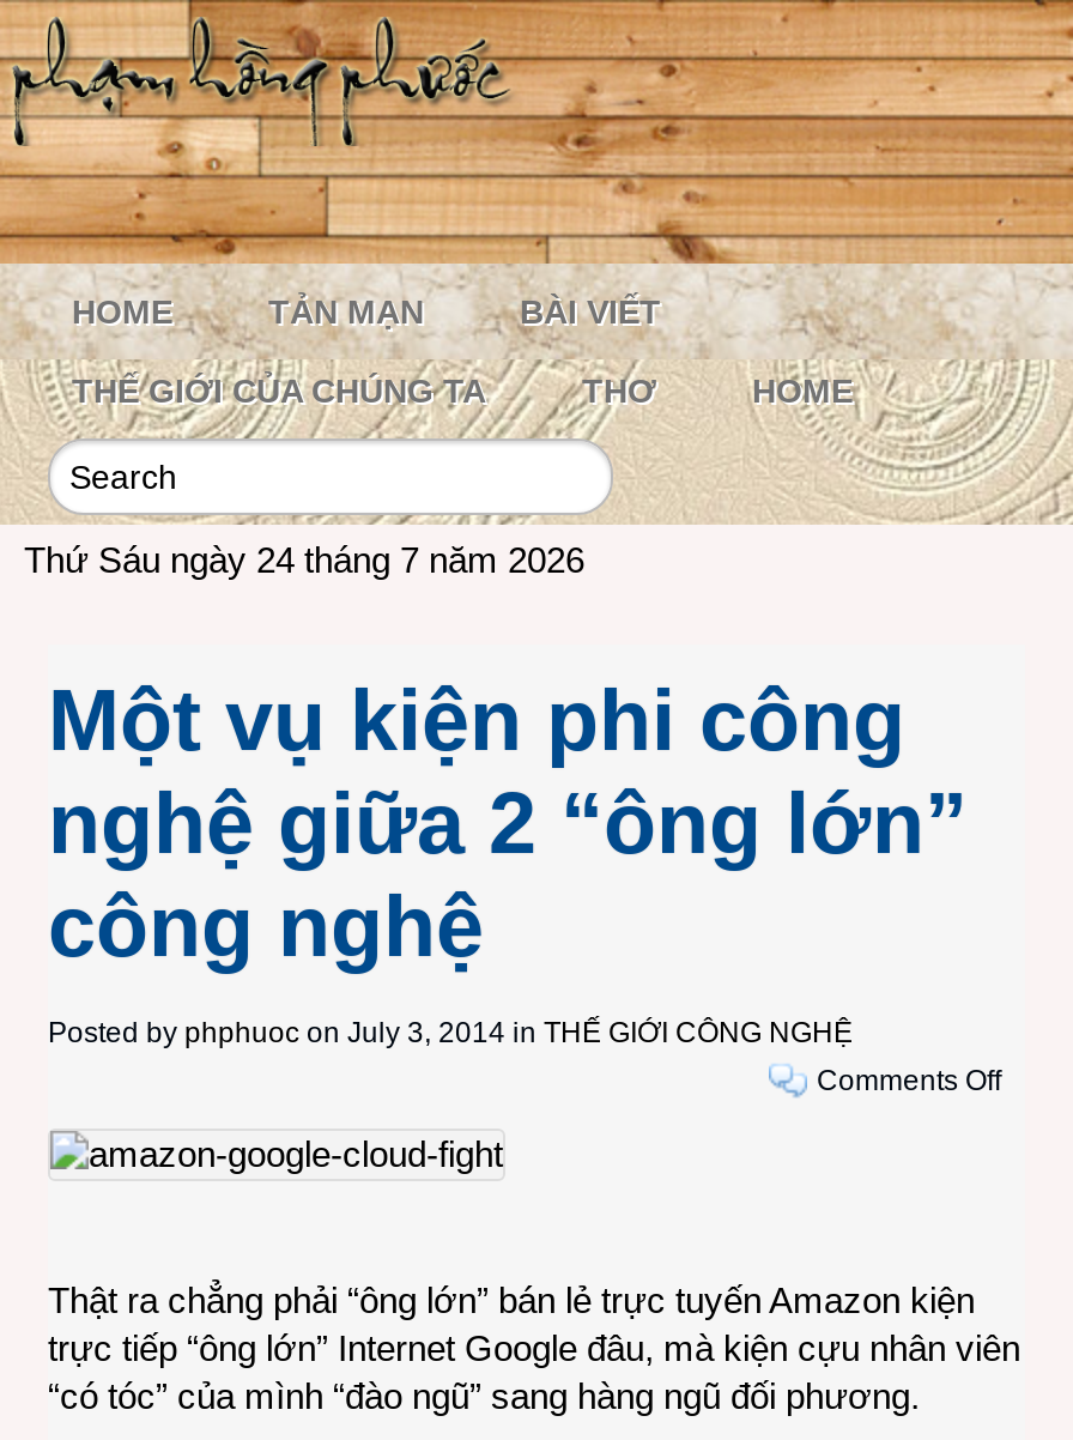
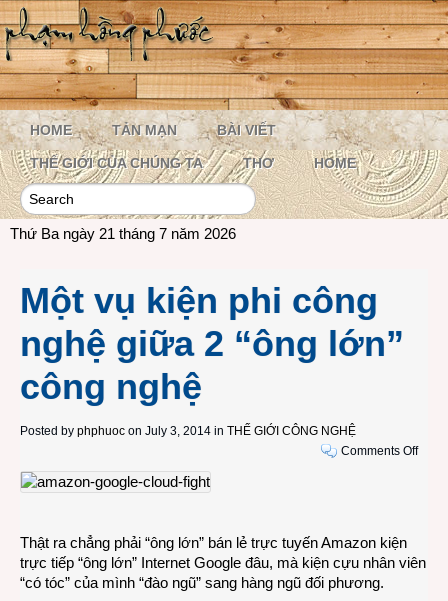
- Thứ Sáu ngày 24 tháng 7 năm 2026
+ Thứ Ba ngày 21 tháng 7 năm 2026
